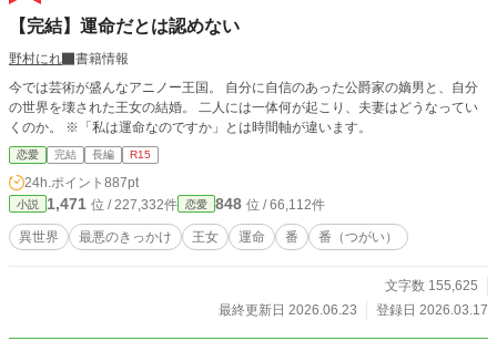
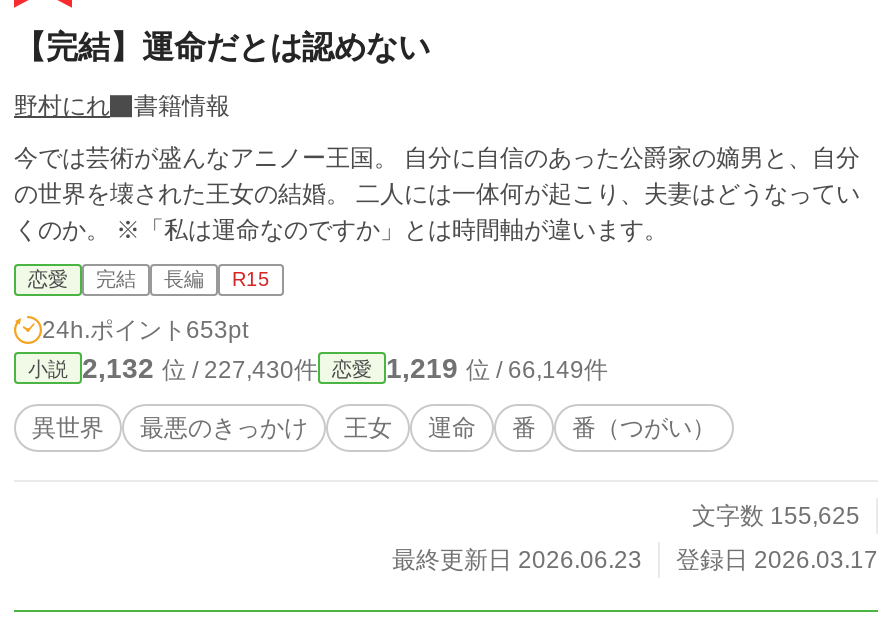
- 24h.ポイント887pt
+ 24h.ポイント653pt

- 1,471位 / 227,332件
+ 2,132位 / 227,430件

- 848位 / 66,112件
+ 1,219位 / 66,149件
